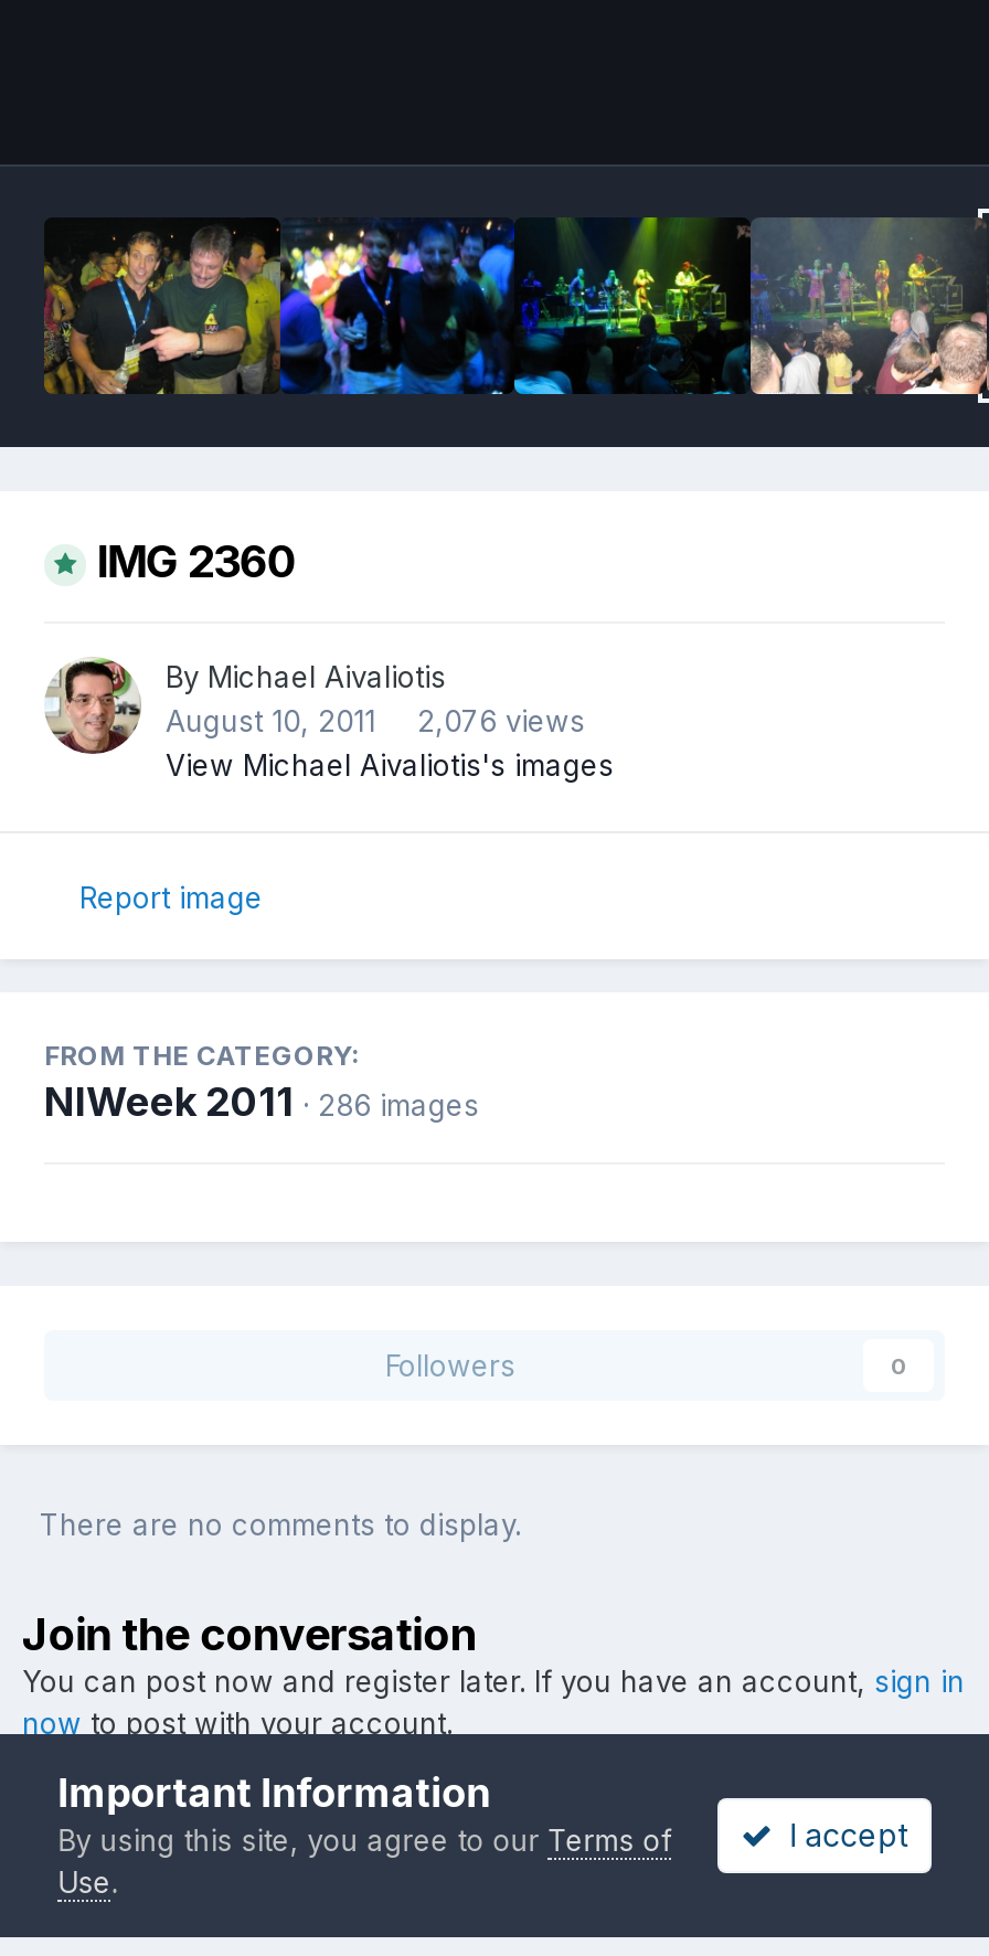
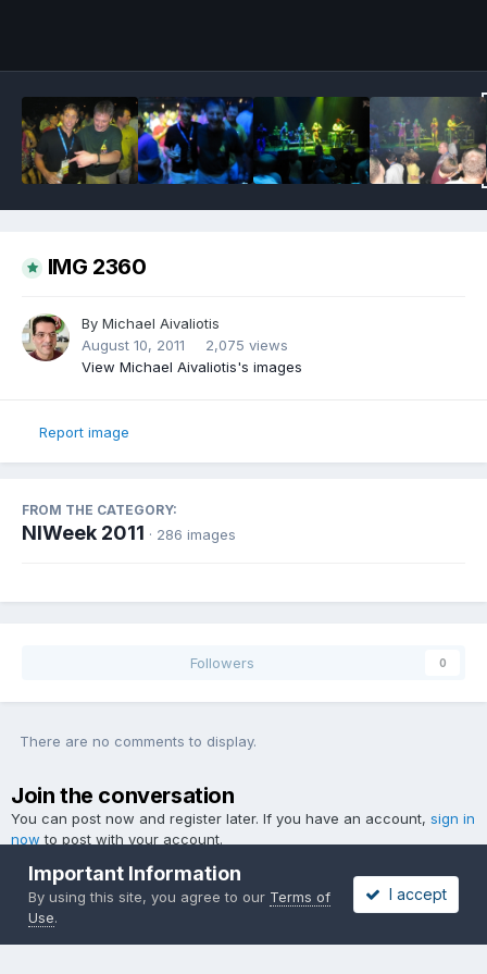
- August 10, 2011 2,076 views
+ August 10, 2011 2,075 views
